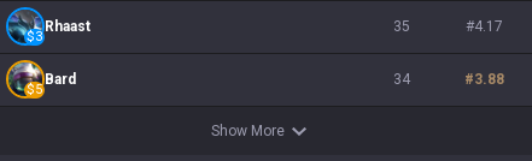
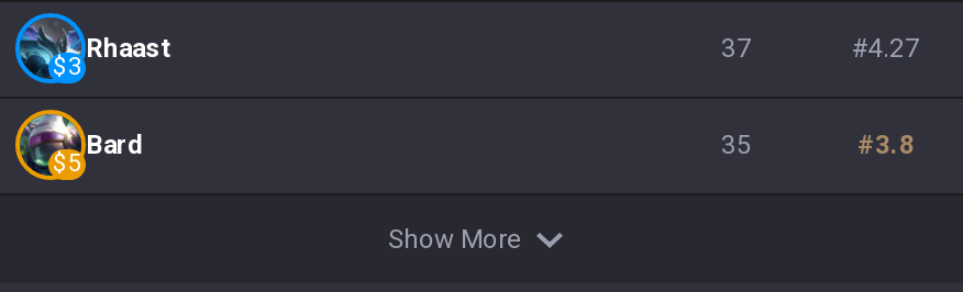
- 35
+ 37

- #4.17
+ #4.27

- 34
+ 35

- #3.88
+ #3.8
